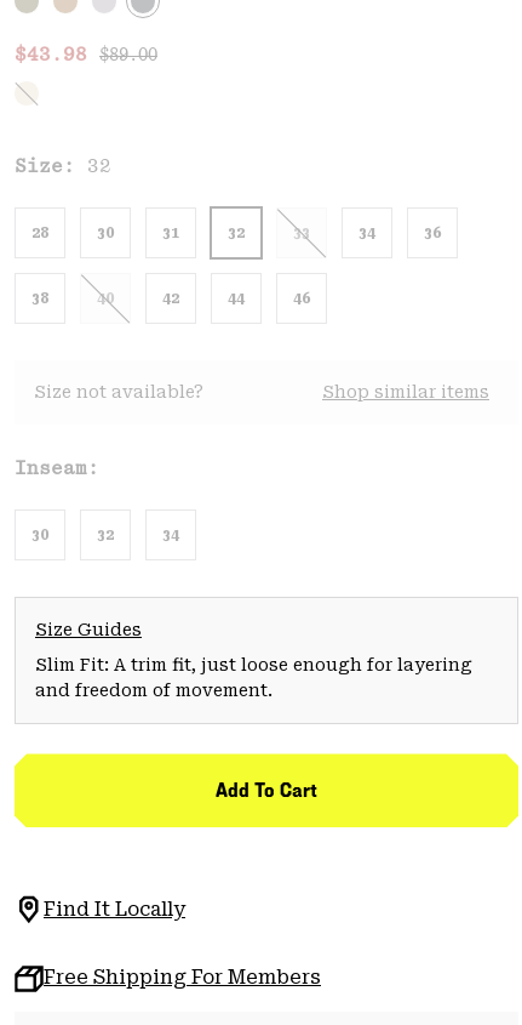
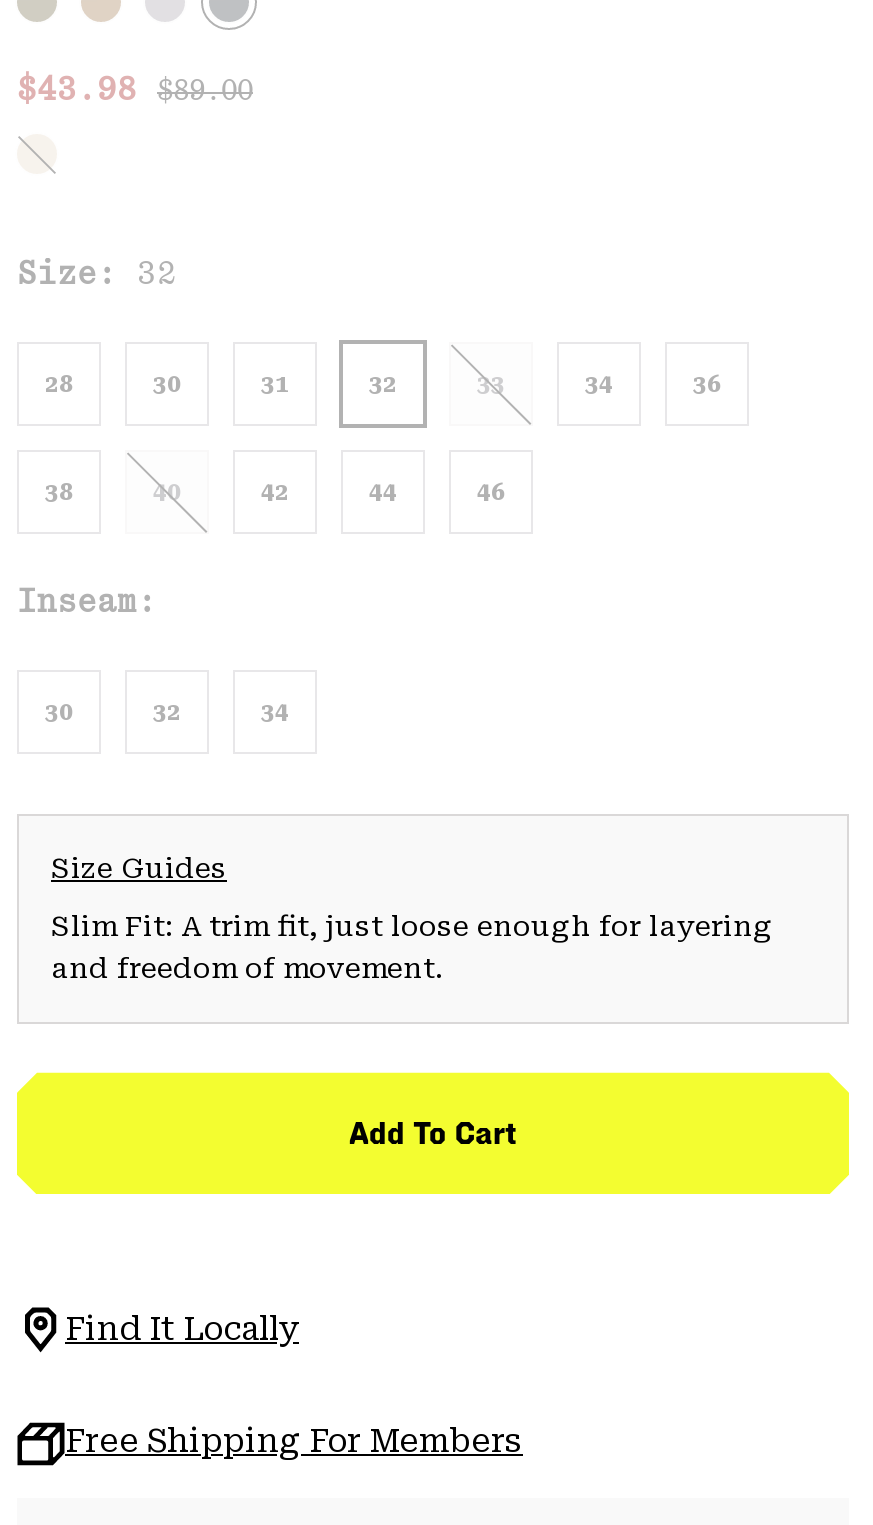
- Size not available?
- Shop similar items
